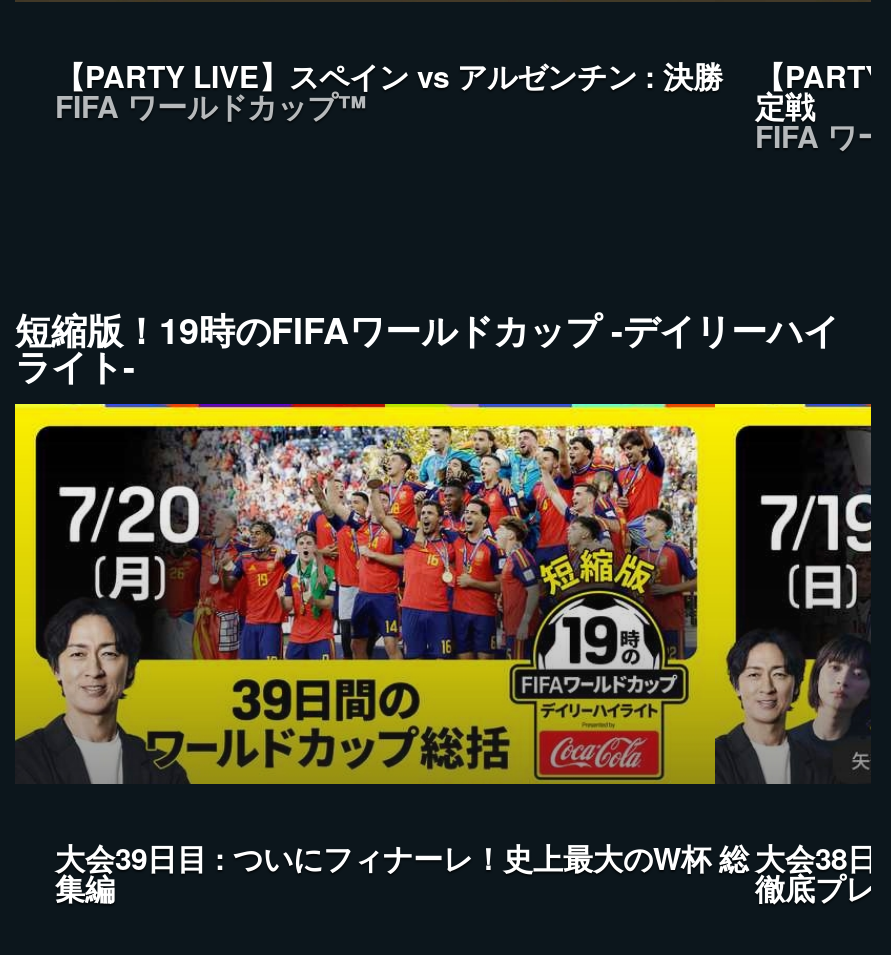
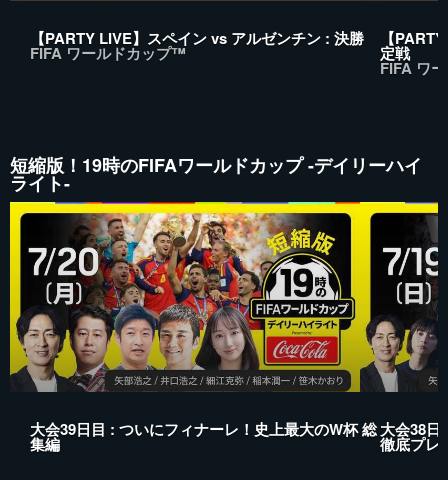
- [image]
+ [image]
